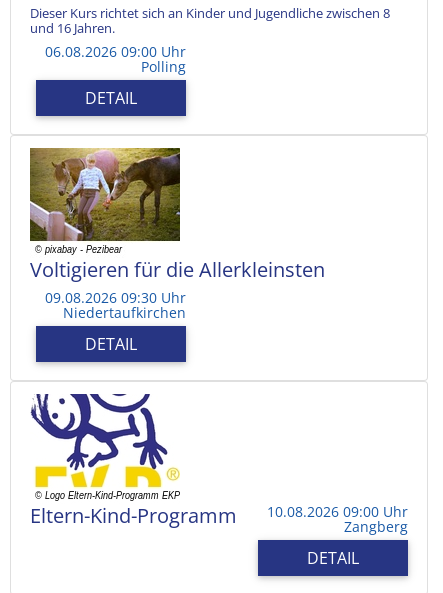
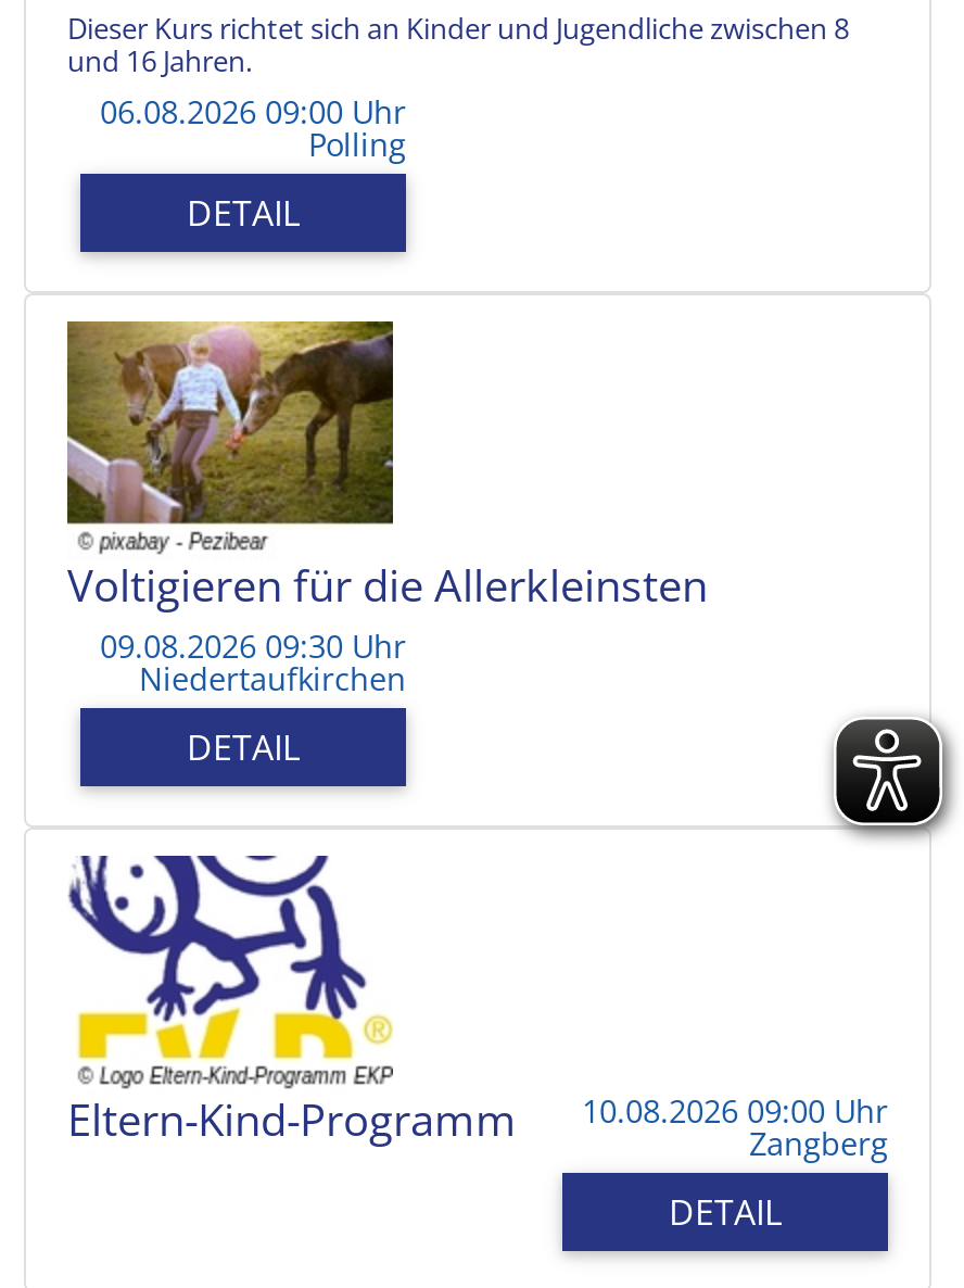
+ [image]
